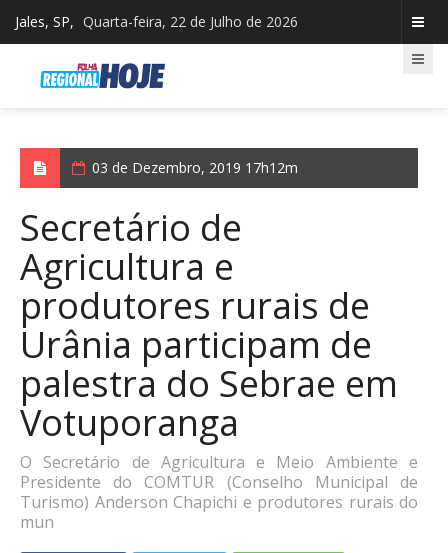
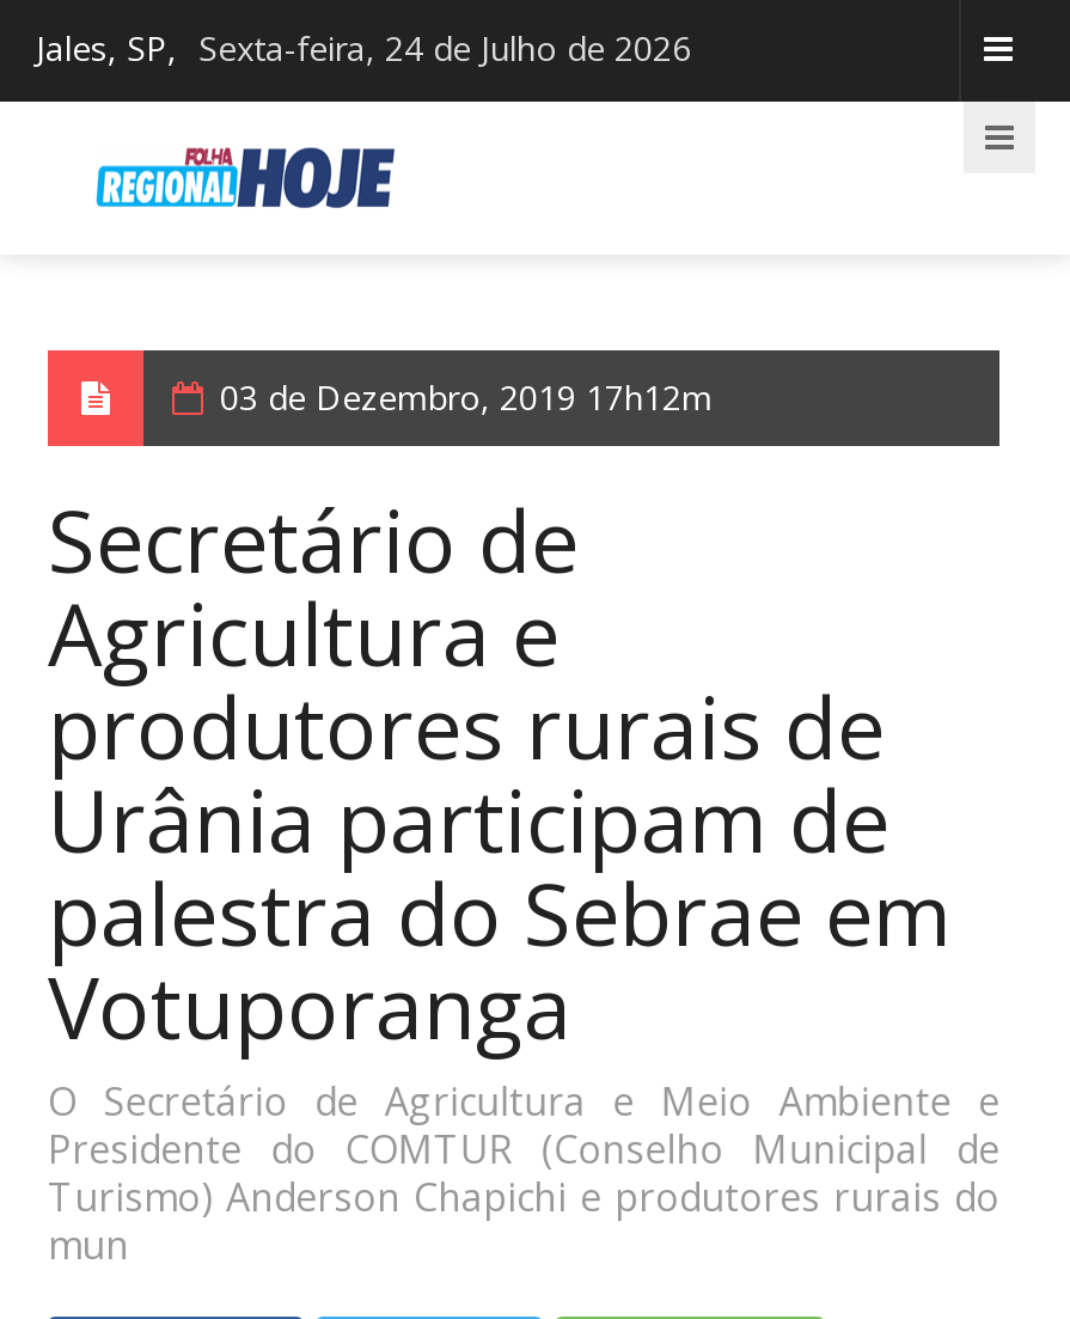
- Jales, SP, Quarta-feira, 22 de Julho de 2026
+ Jales, SP, Sexta-feira, 24 de Julho de 2026
